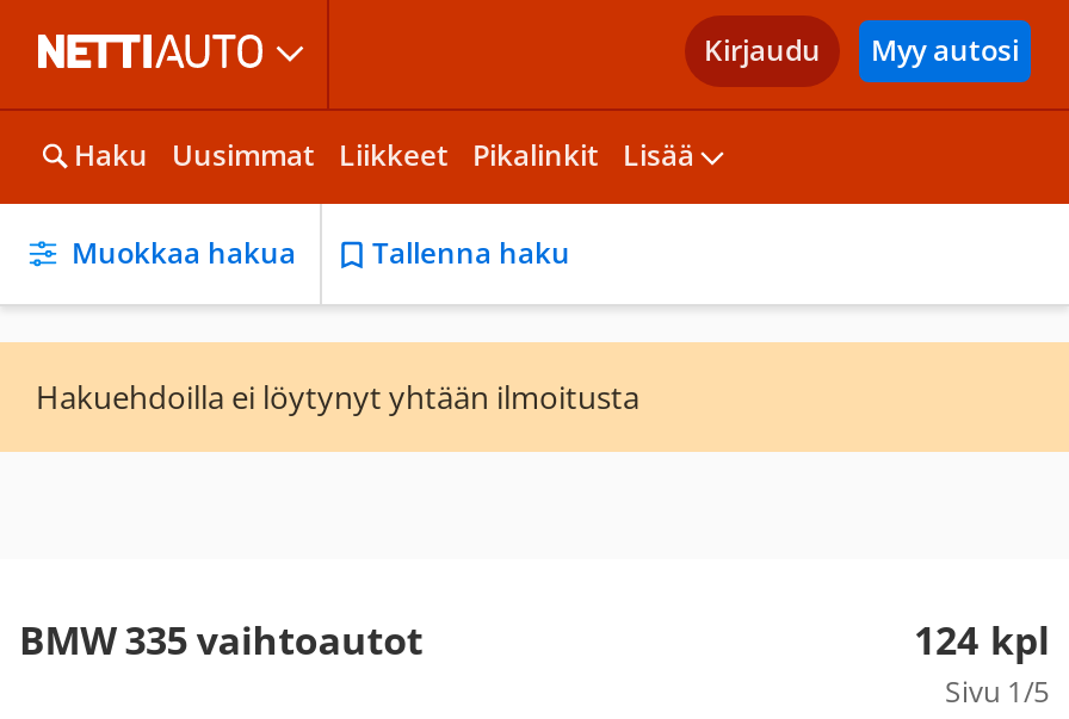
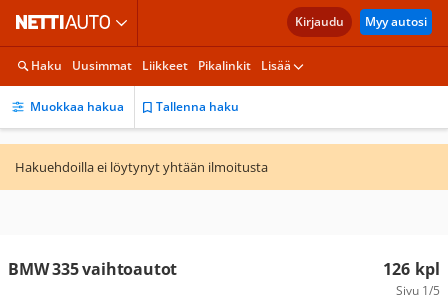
- 124 kpl
+ 126 kpl
